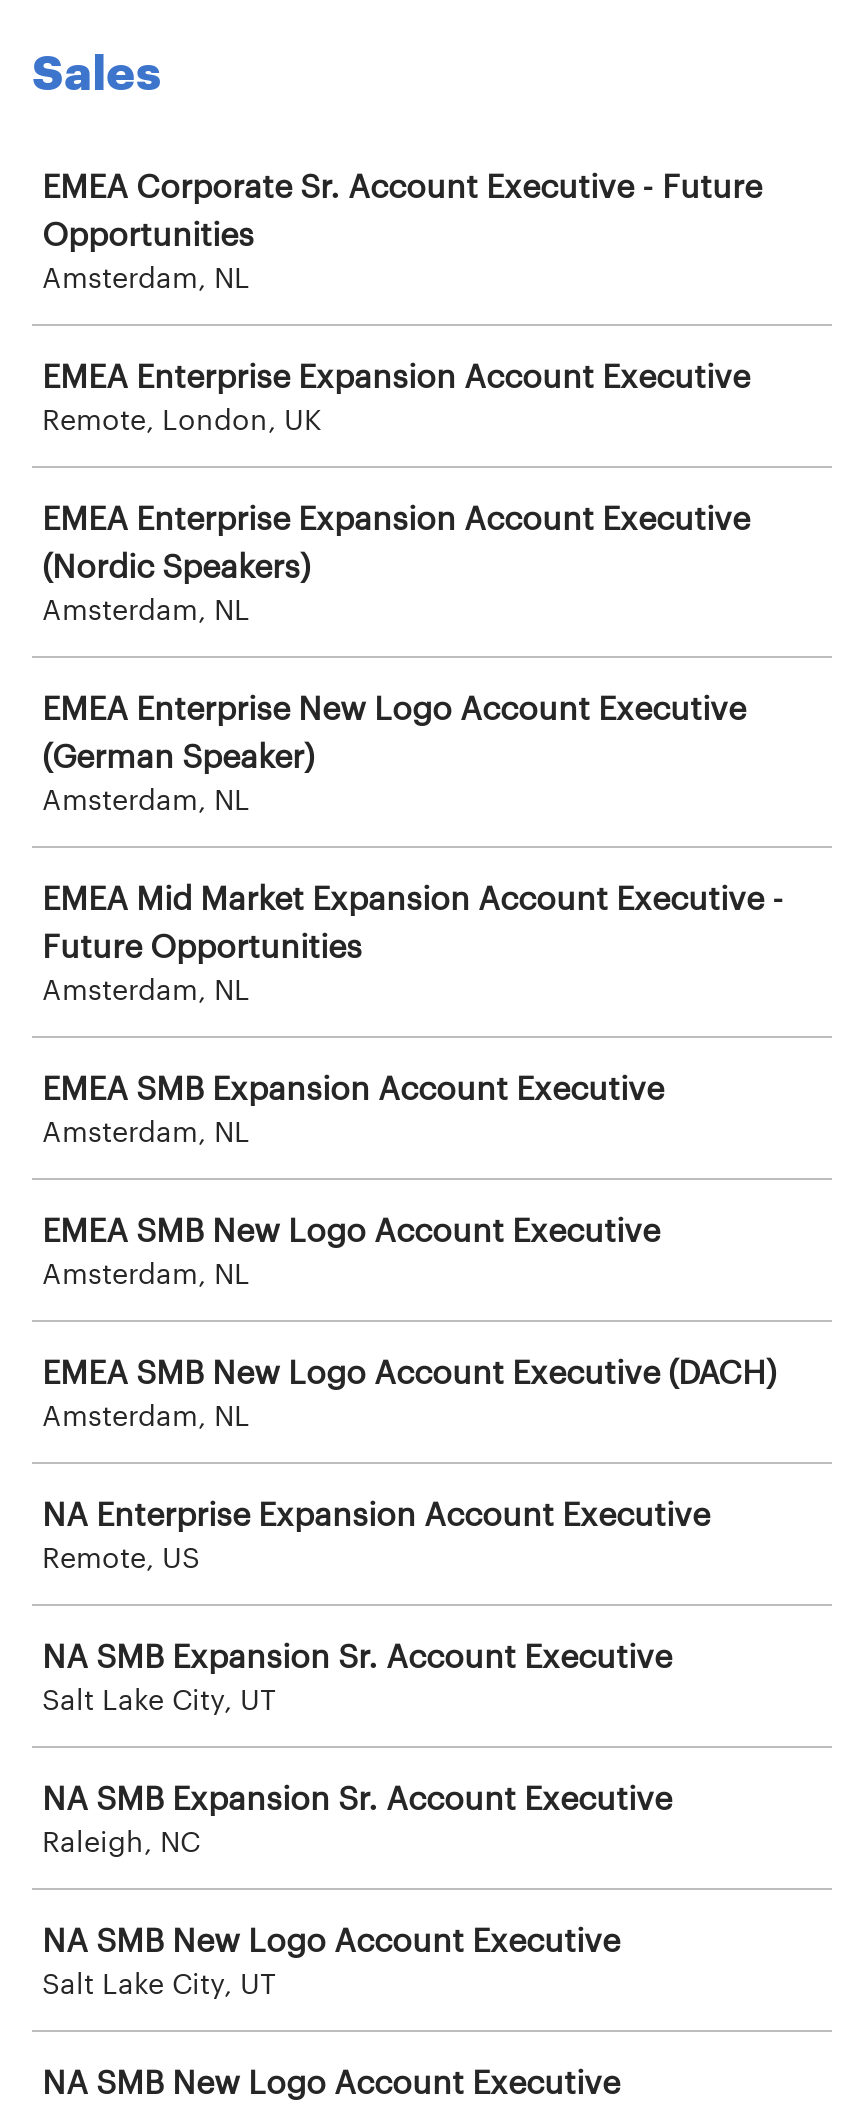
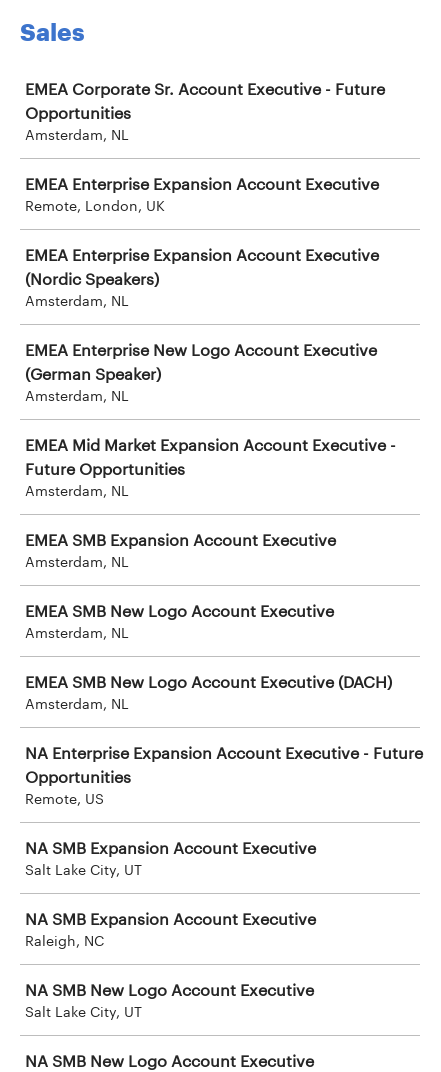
- NA Enterprise Expansion Account Executive
+ NA Enterprise Expansion Account Executive - Future
+ Opportunities

- NA SMB Expansion Sr. Account Executive
+ NA SMB Expansion Account Executive

- NA SMB Expansion Sr. Account Executive
+ NA SMB Expansion Account Executive
